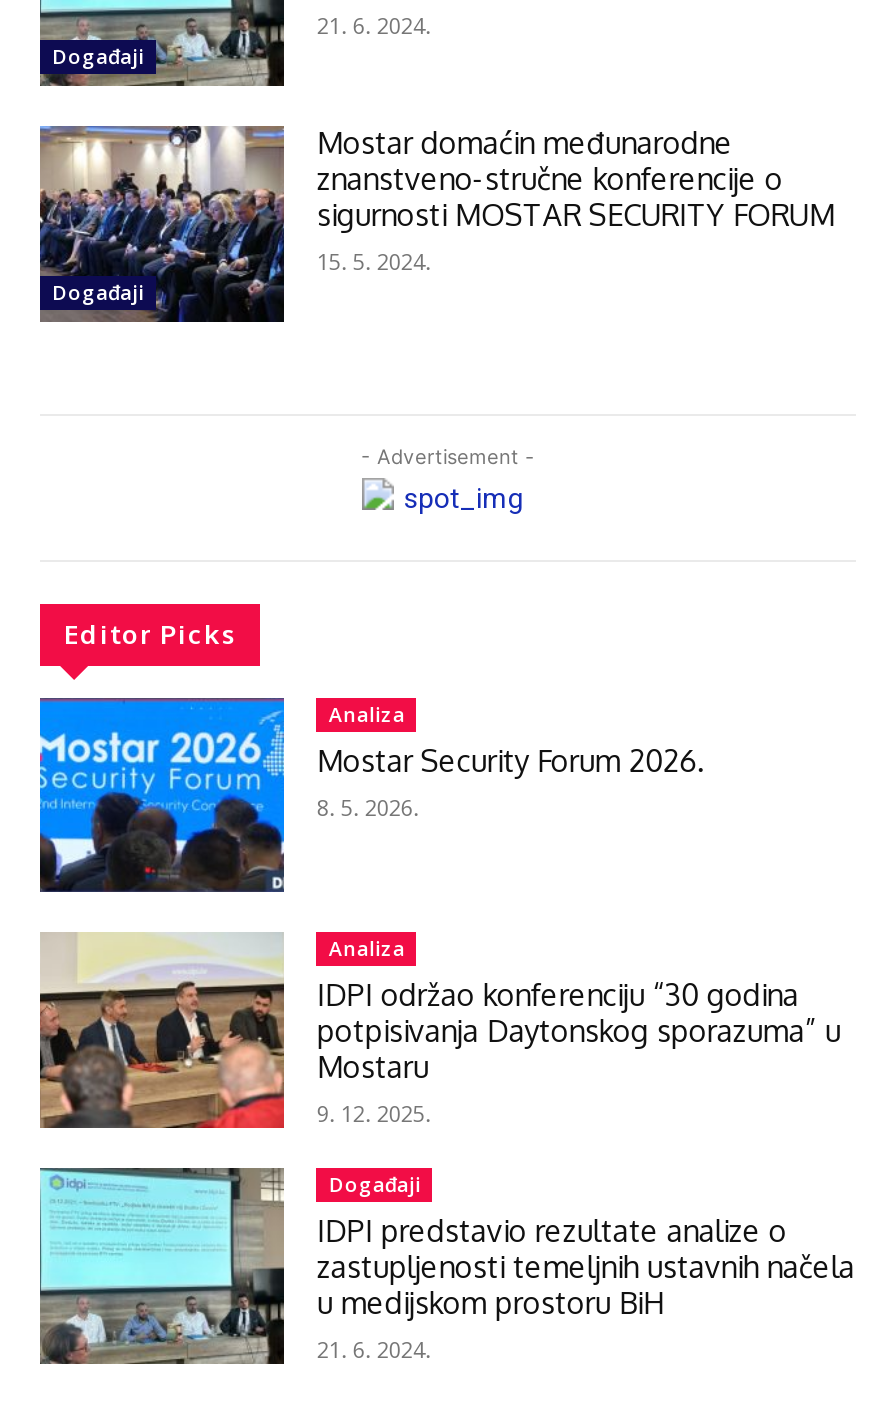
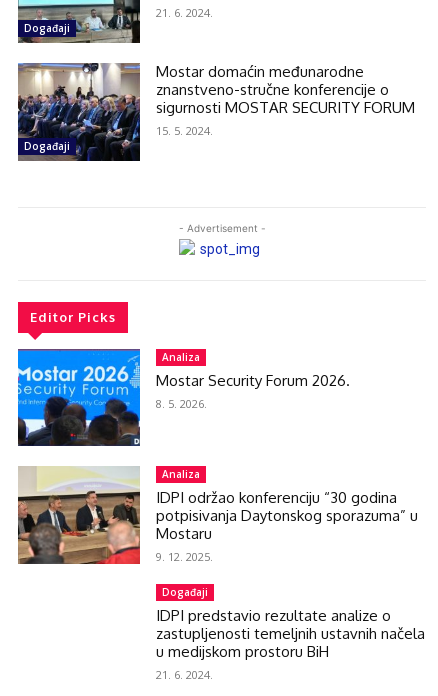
- [image]
